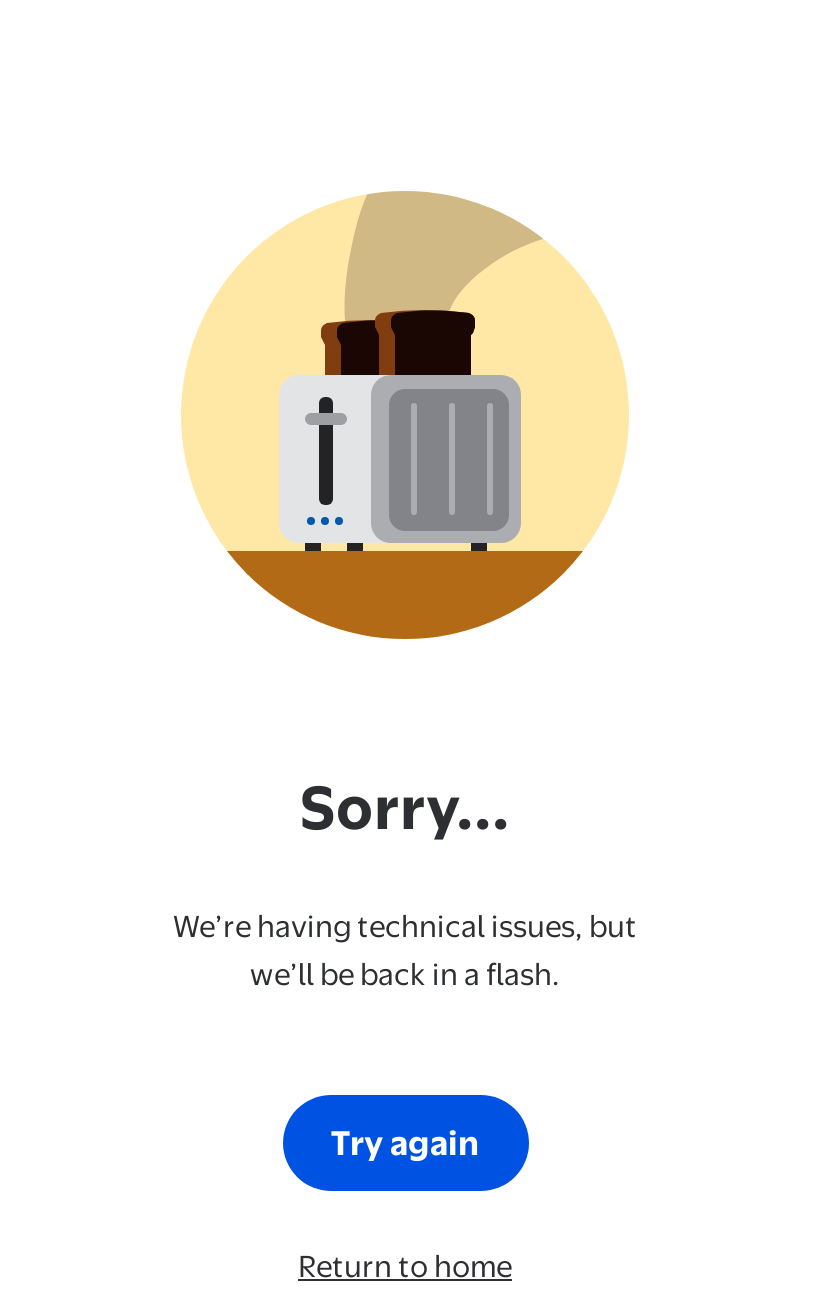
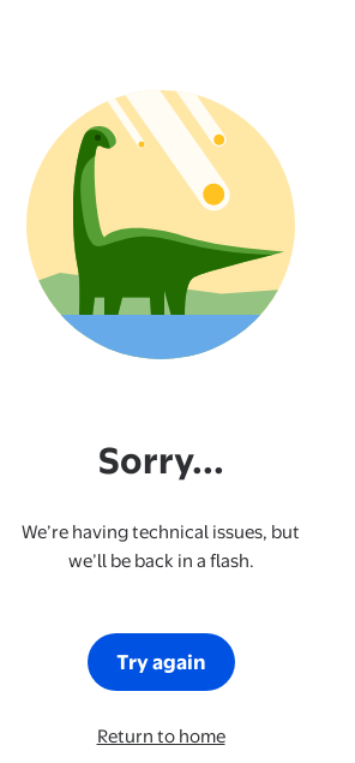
- [image]
+ [image]
